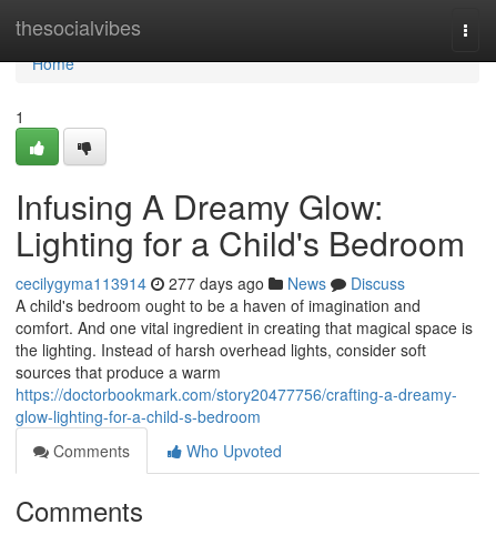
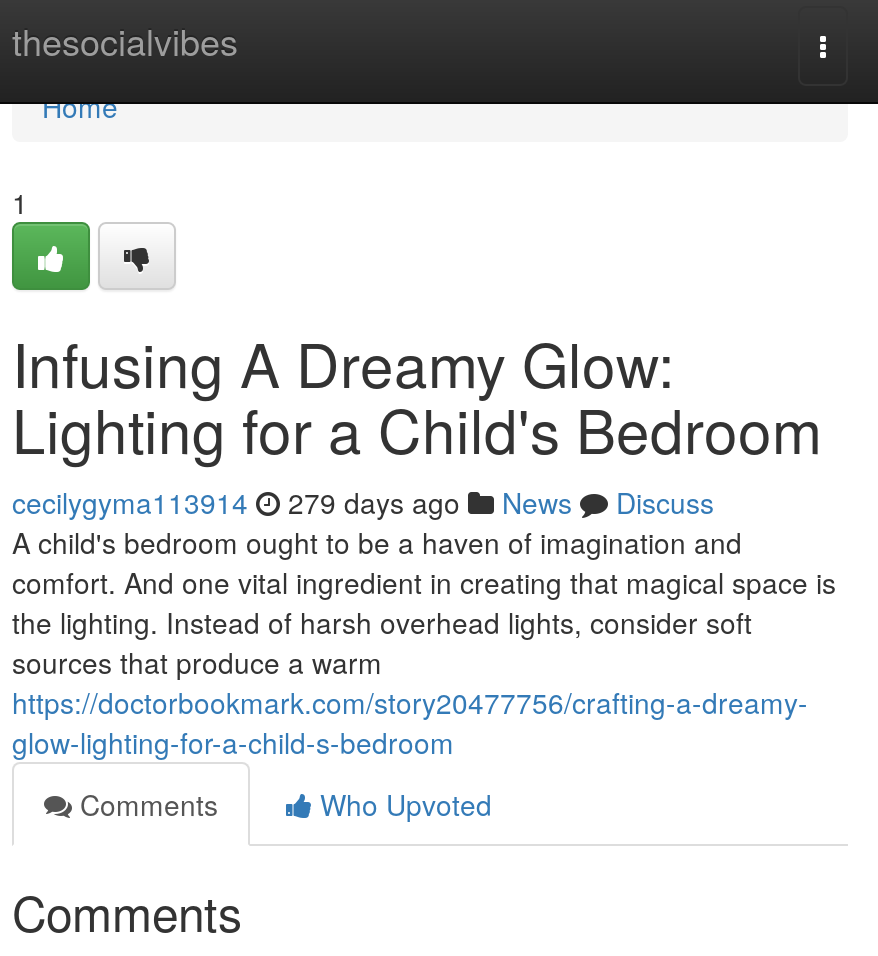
- cecilygyma113914 277 days ago News Discuss
+ cecilygyma113914 279 days ago News Discuss
